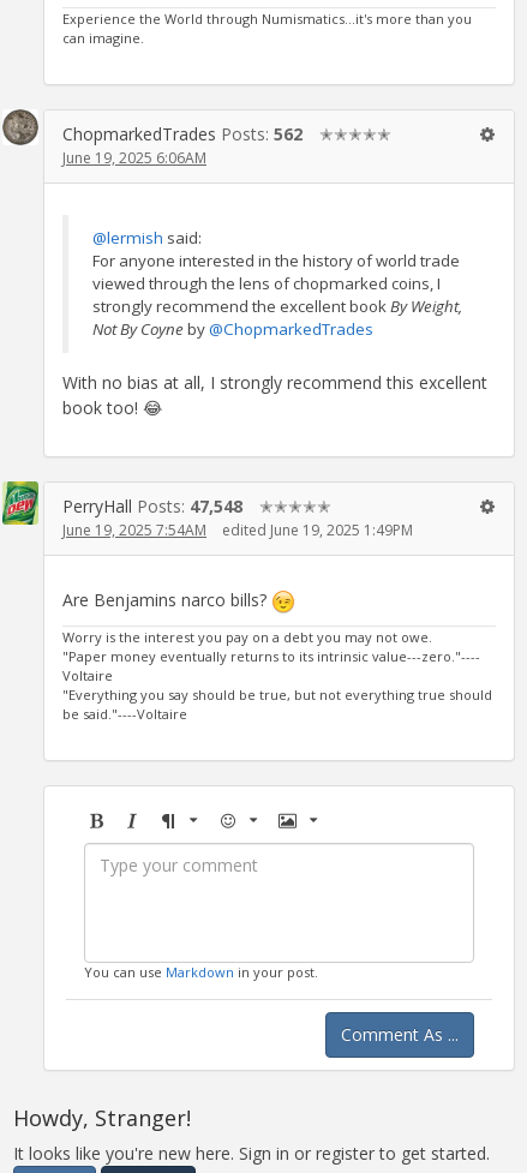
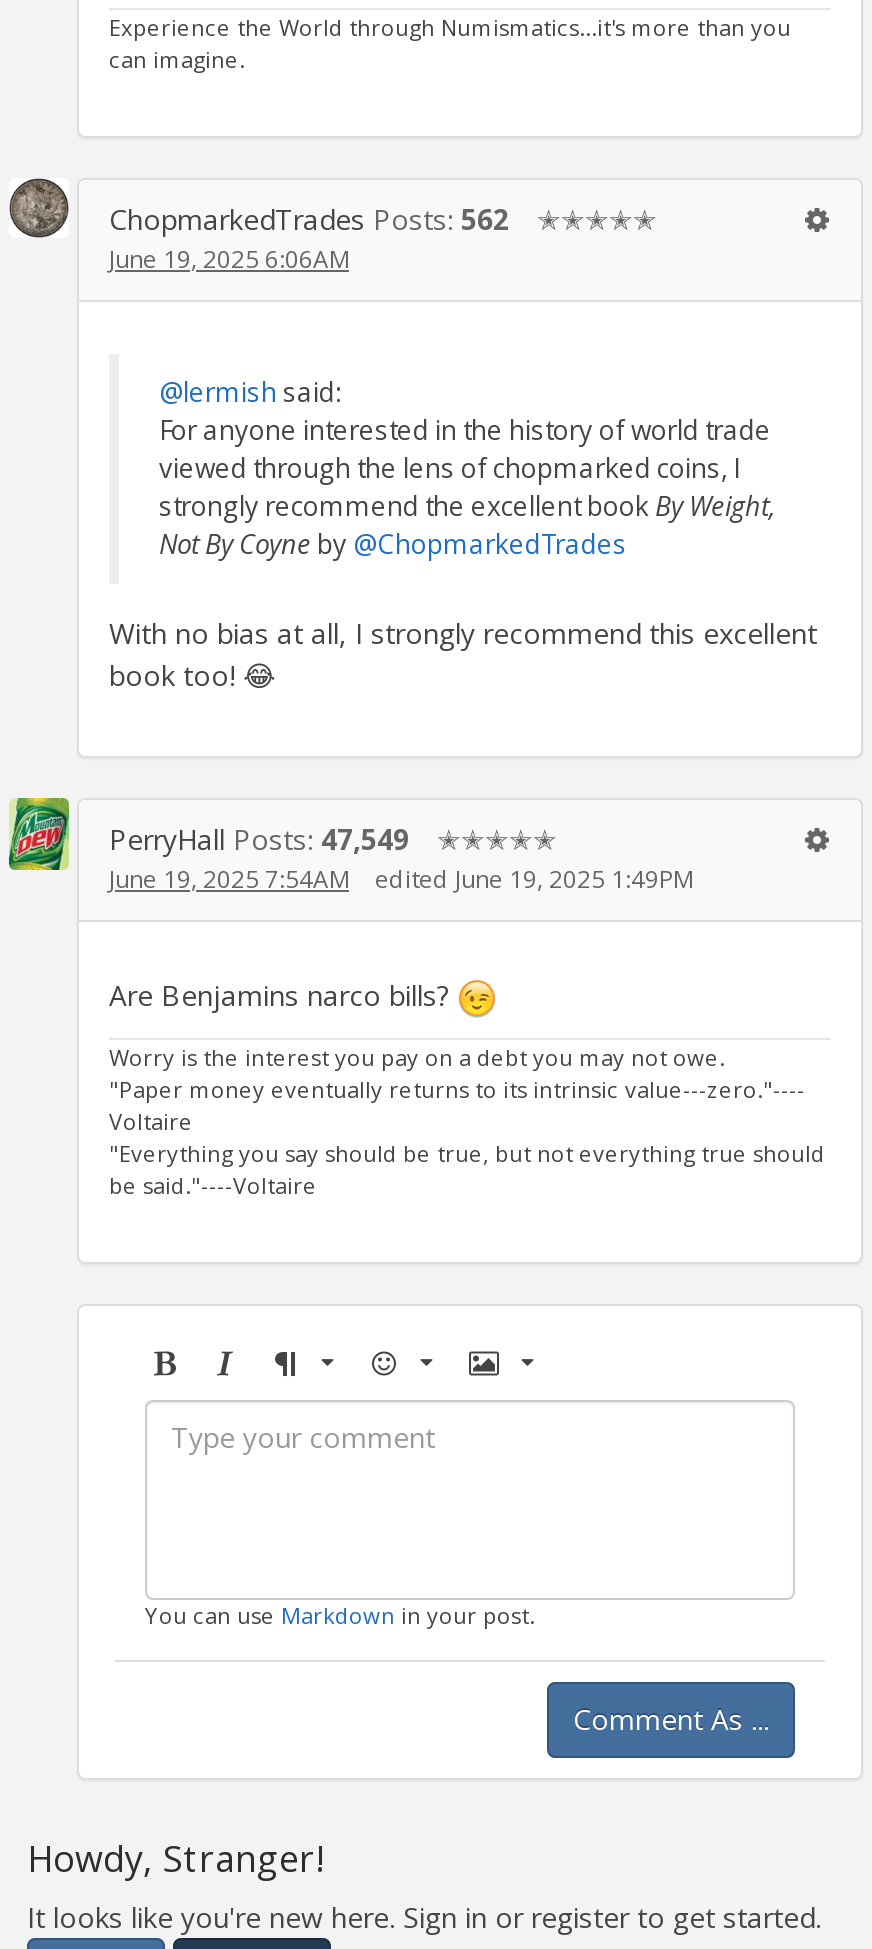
- PerryHall Posts: 47,548
+ PerryHall Posts: 47,549
